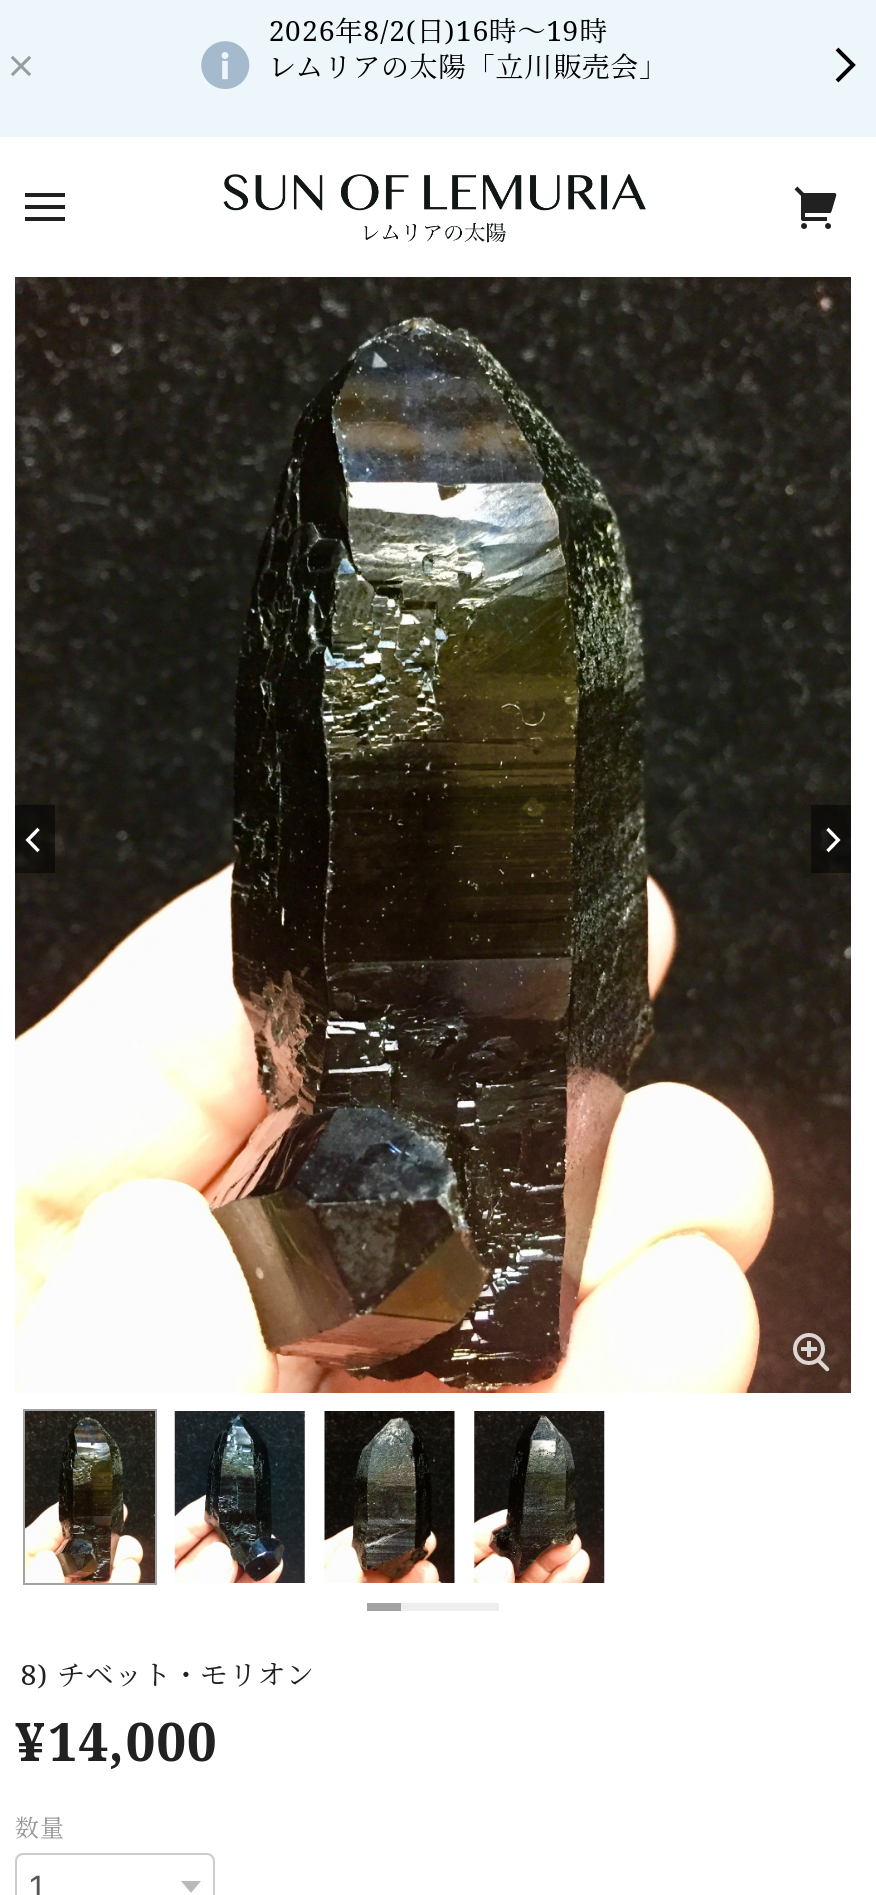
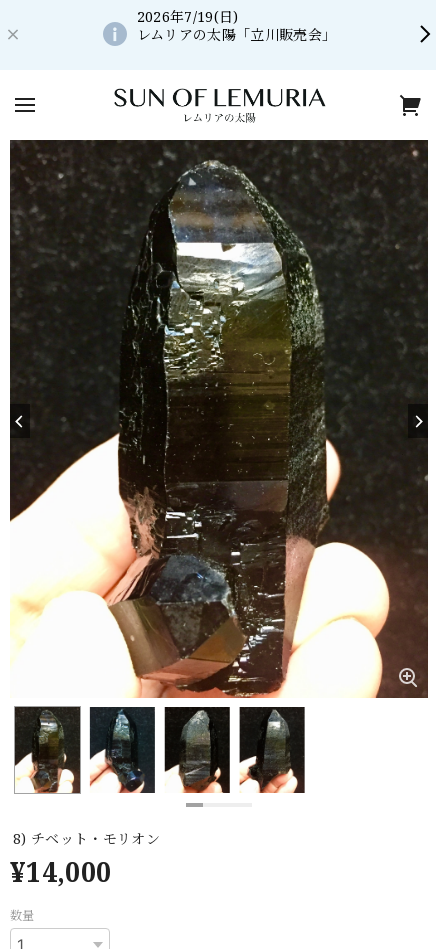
- 2026年8/2(日)16時〜19時
+ 2026年7/19(日)
